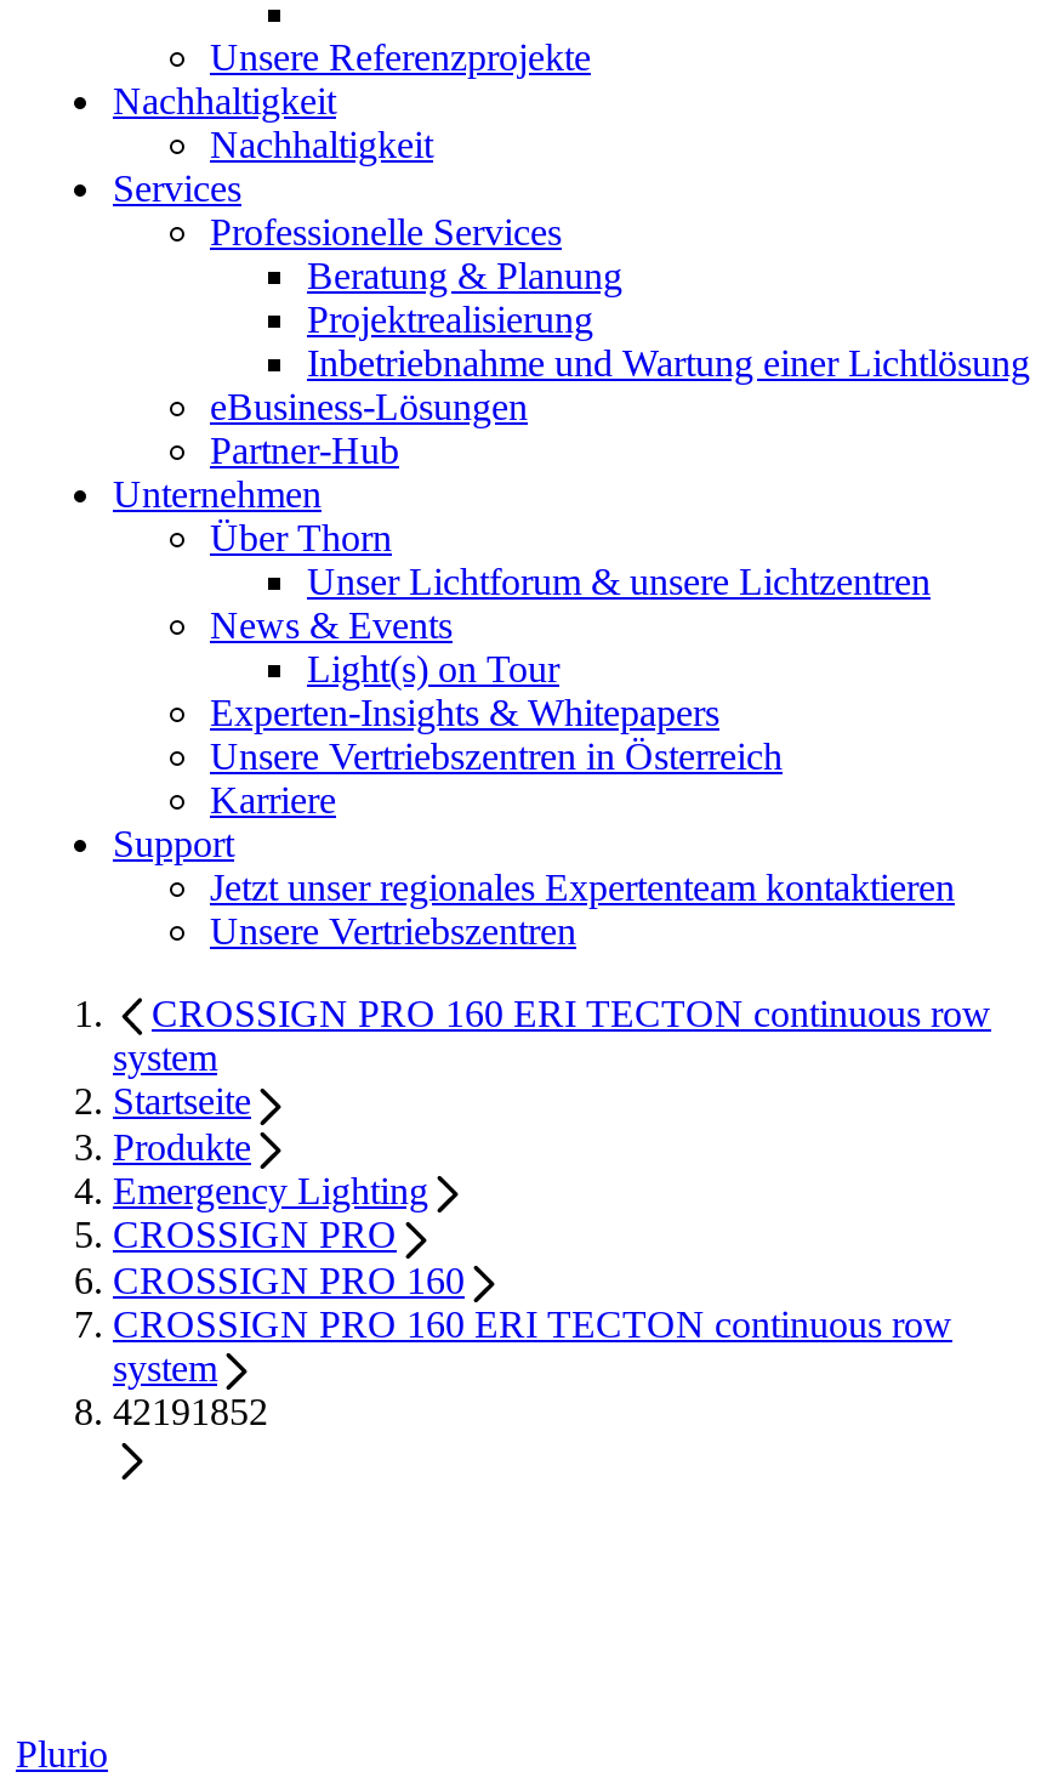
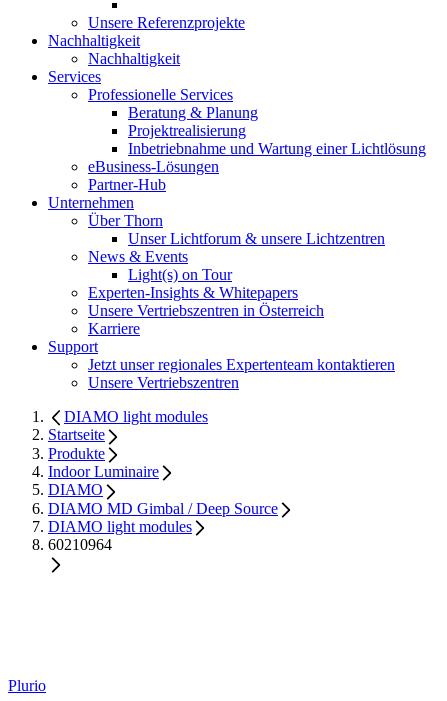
- CROSSIGN PRO 160 ERI TECTON continuous row
- system
+ DIAMO light modules

- Emergency Lighting
- CROSSIGN PRO
- CROSSIGN PRO 160
- CROSSIGN PRO 160 ERI TECTON continuous row
- system
- 42191852
+ Indoor Luminaire
+ DIAMO
+ DIAMO MD Gimbal / Deep Source
+ DIAMO light modules
+ 60210964
